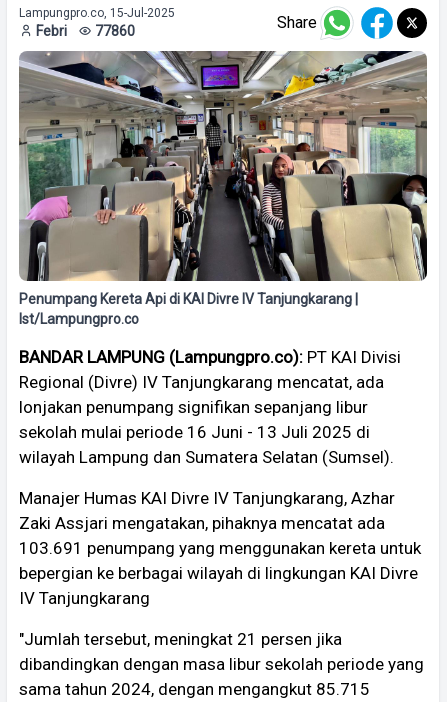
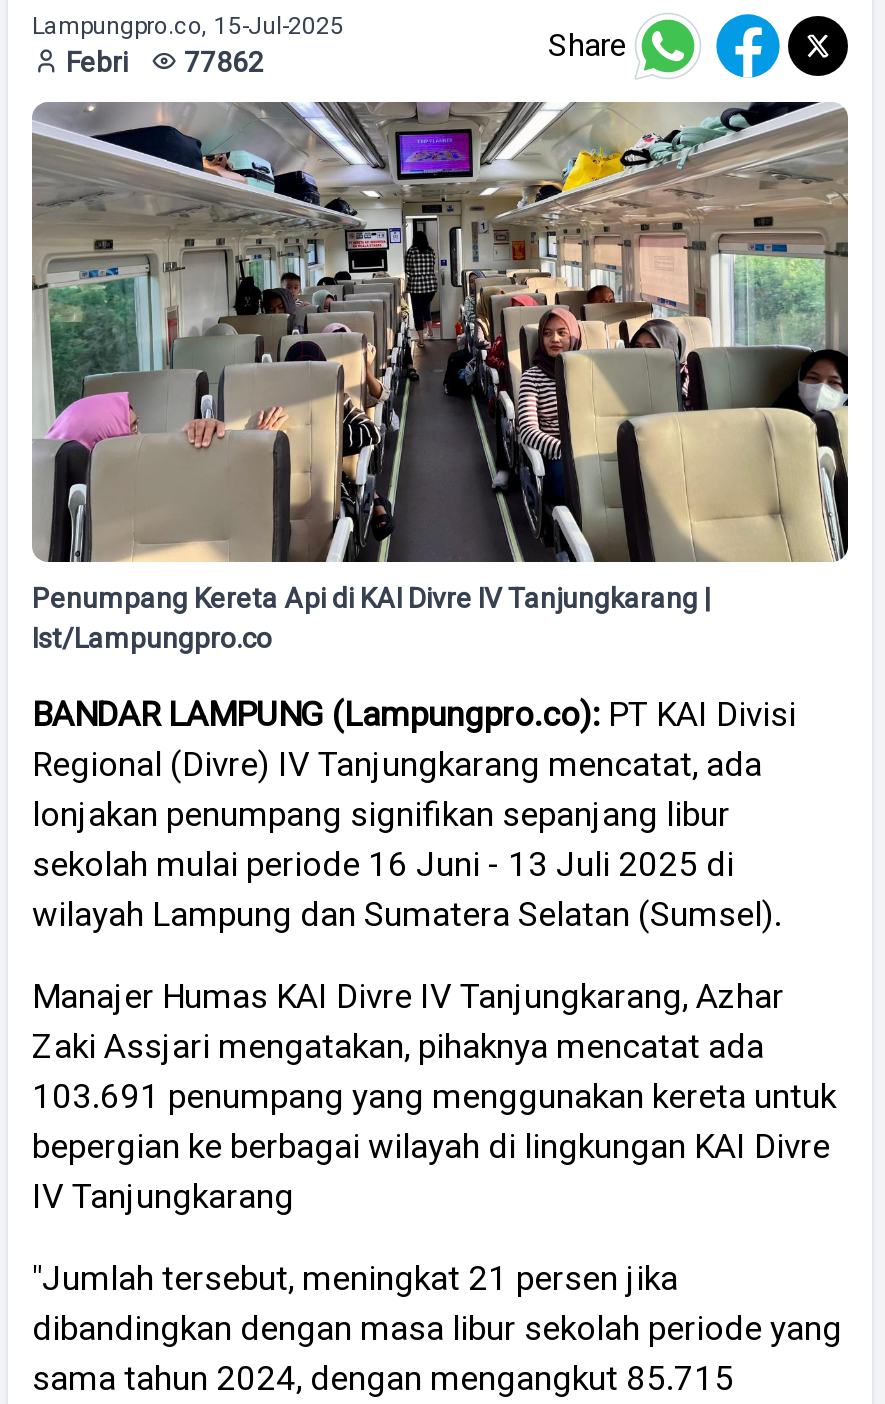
- Febri 77860
+ Febri 77862
